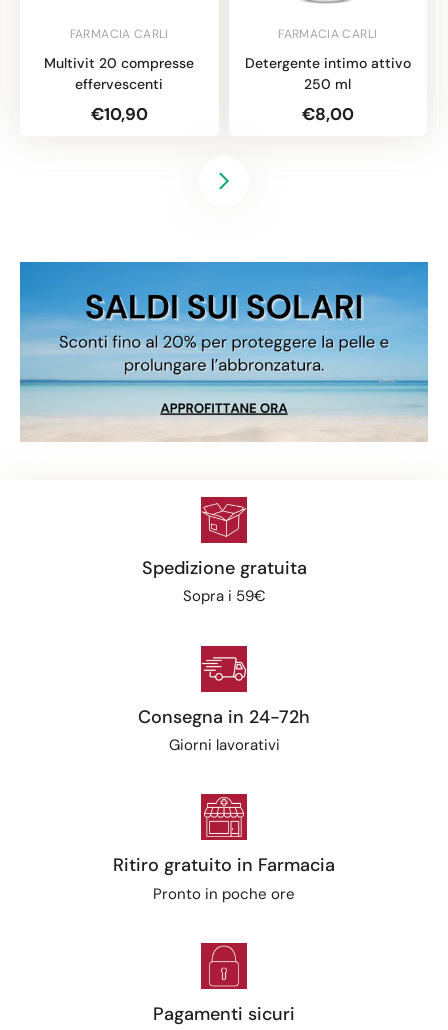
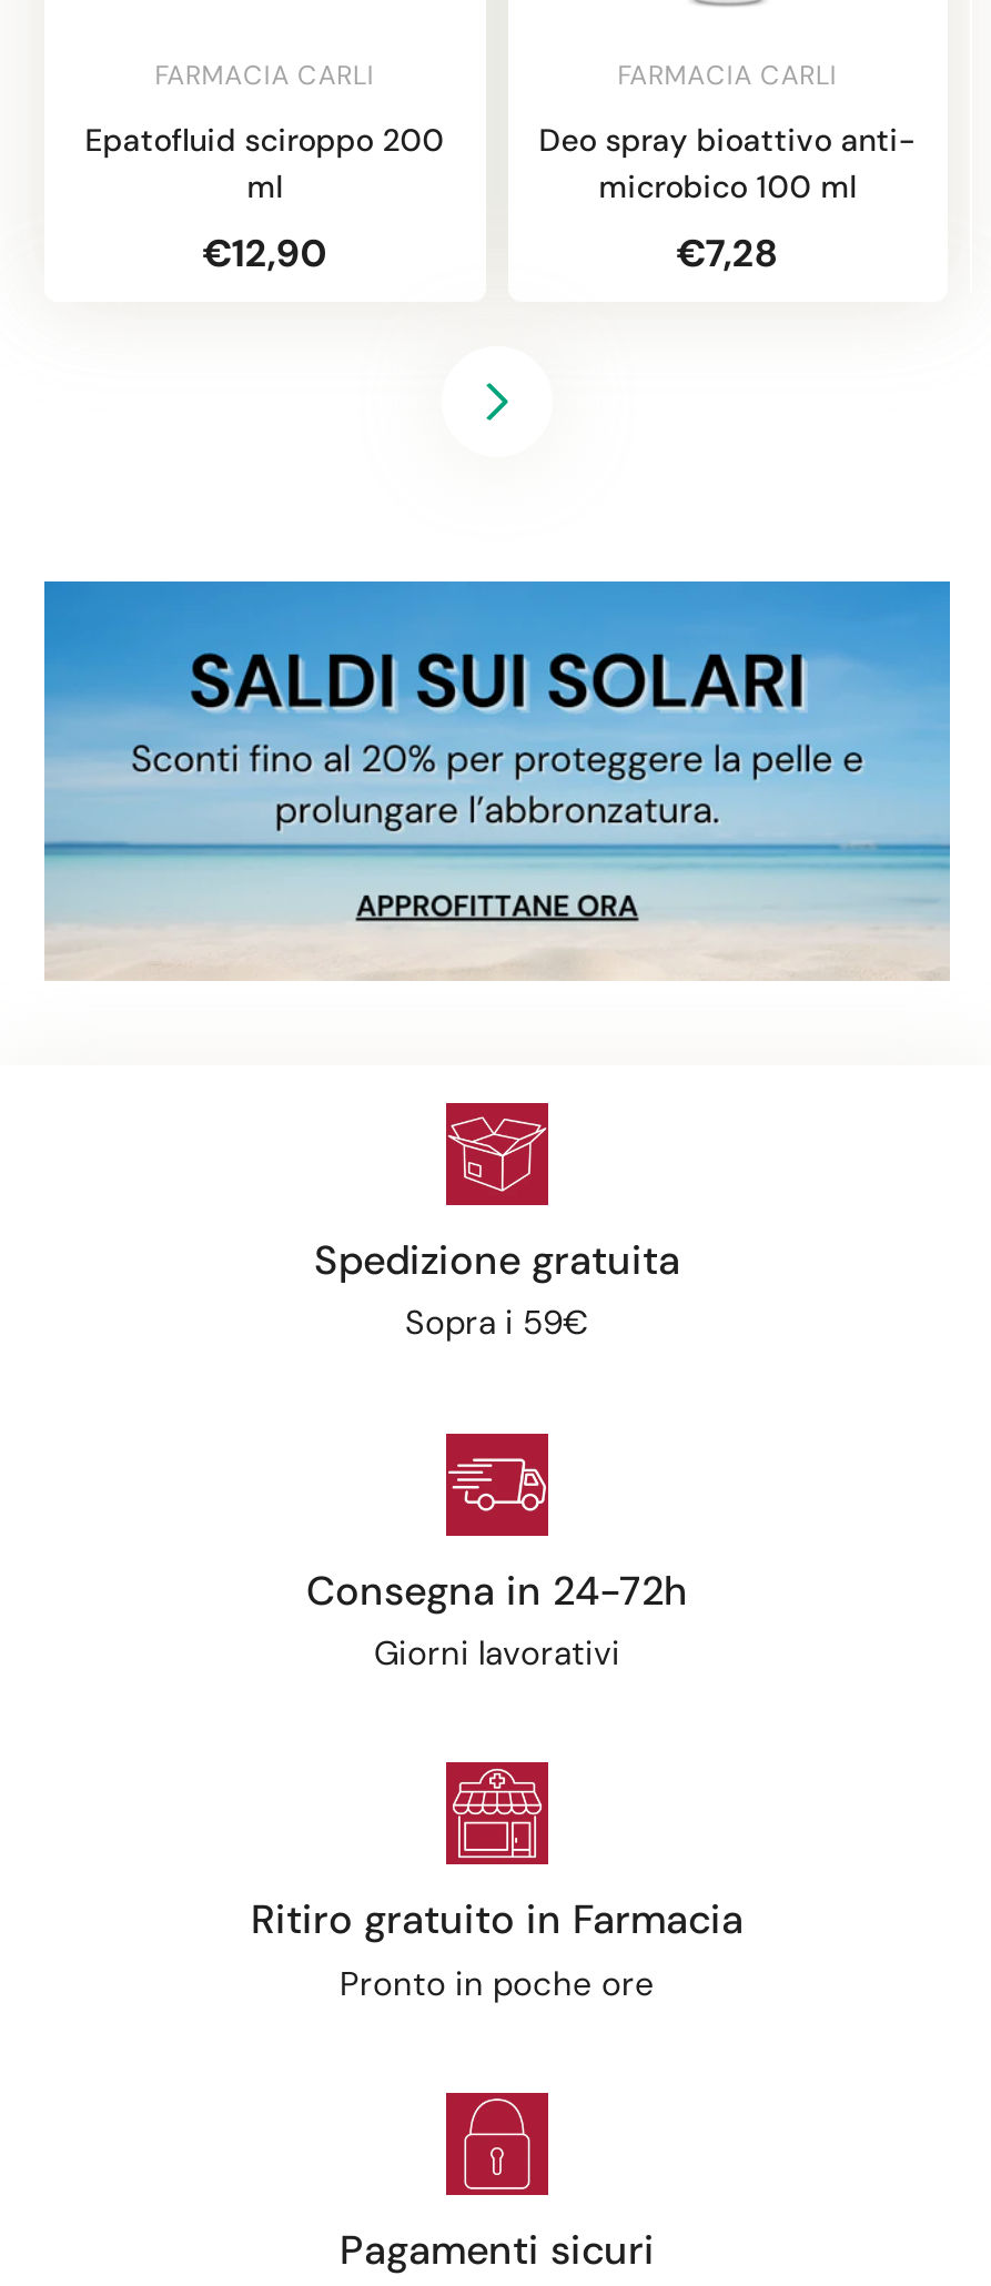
- Multivit 20 compresse
- effervescenti
+ Epatofluid sciroppo 200
+ ml

- Detergente intimo attivo
- 250 ml
+ Deo spray bioattivo anti-
+ microbico 100 ml

- €10,90
+ €12,90

- €8,00
+ €7,28
